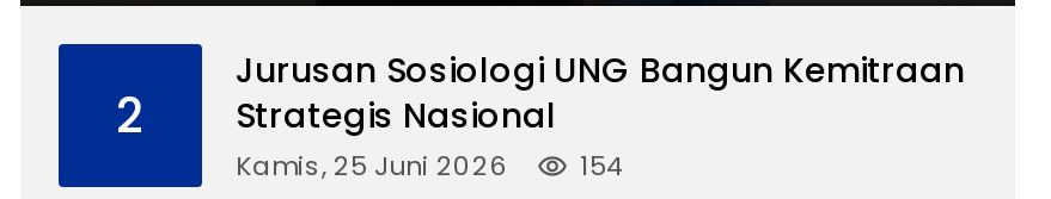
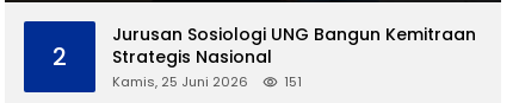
- Kamis, 25 Juni 2026 154
+ Kamis, 25 Juni 2026 151
